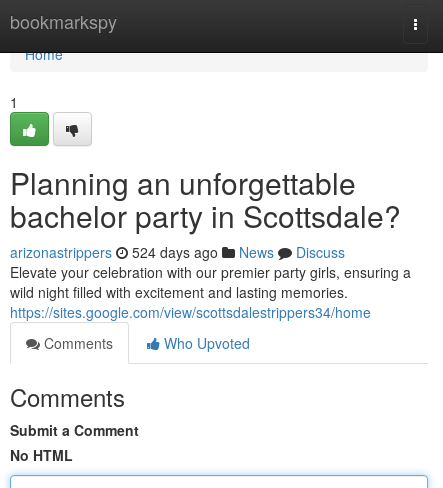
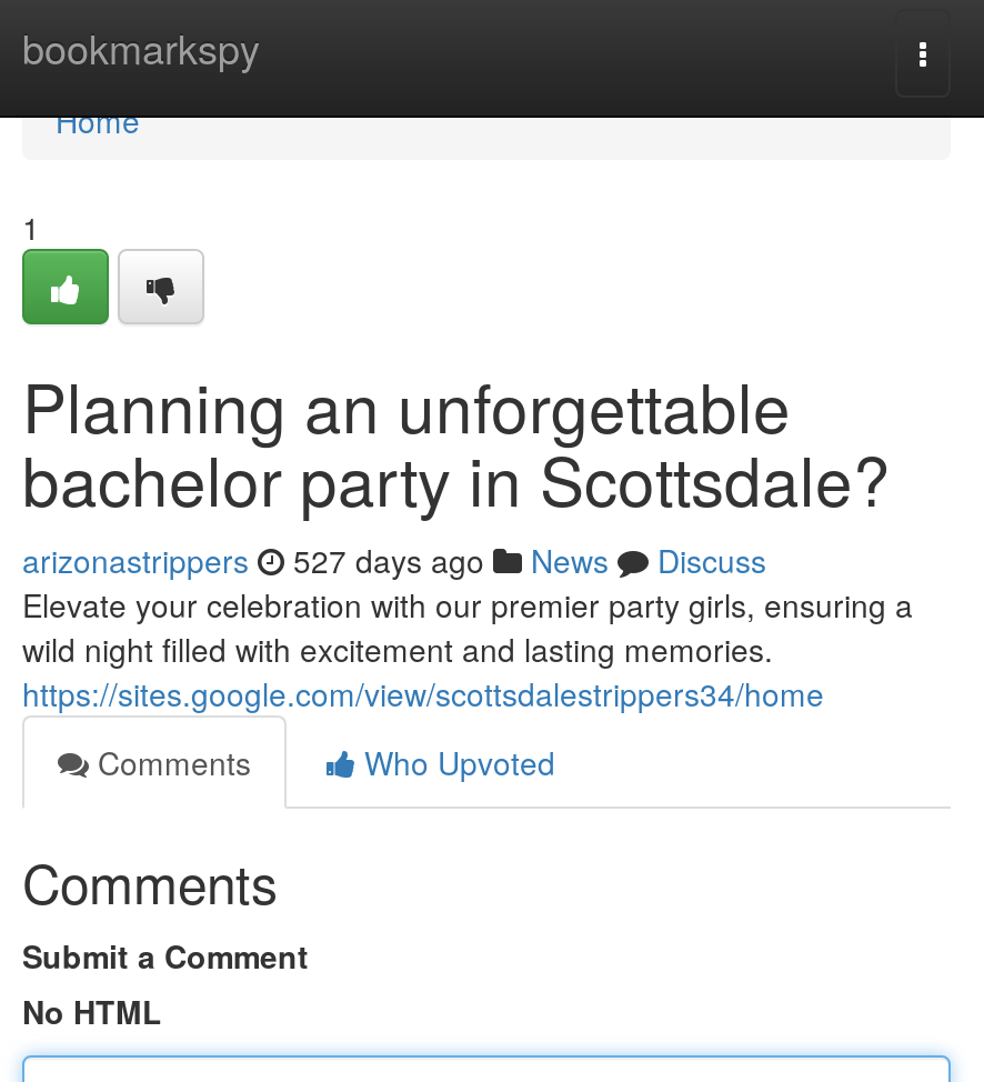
- arizonastrippers 524 days ago News Discuss
+ arizonastrippers 527 days ago News Discuss
